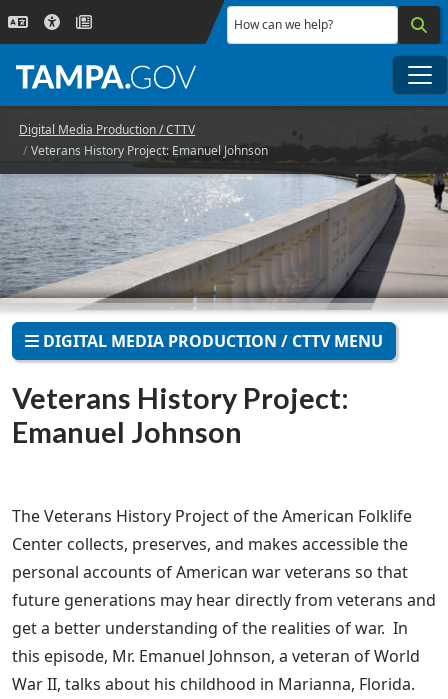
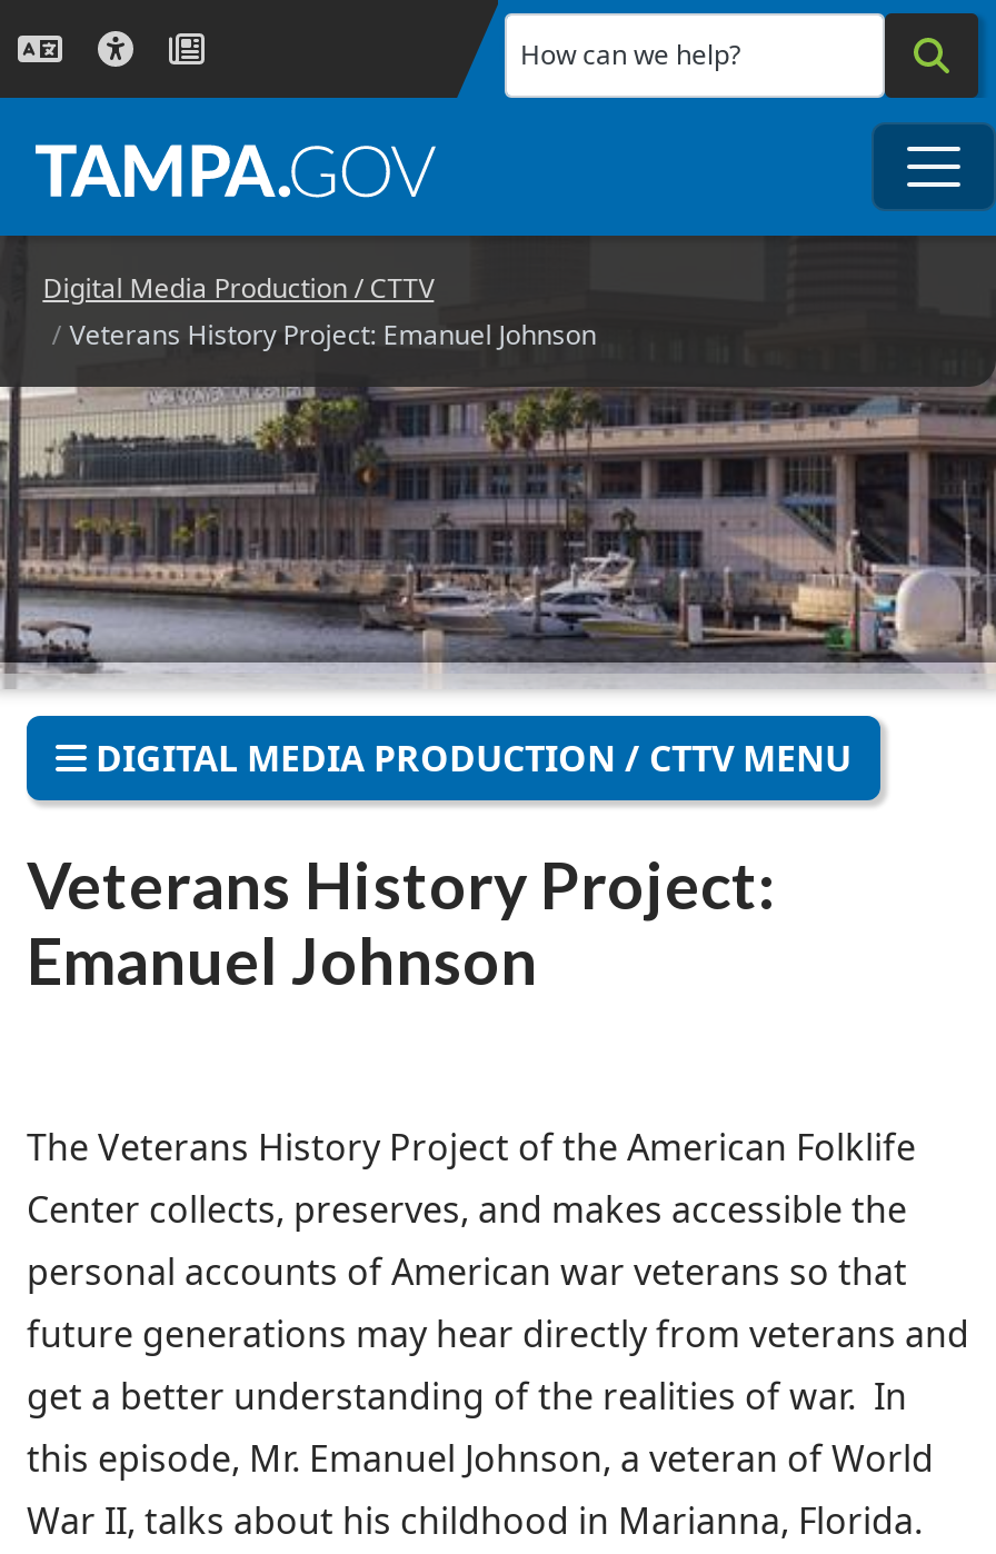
- [image]
+ [image]
